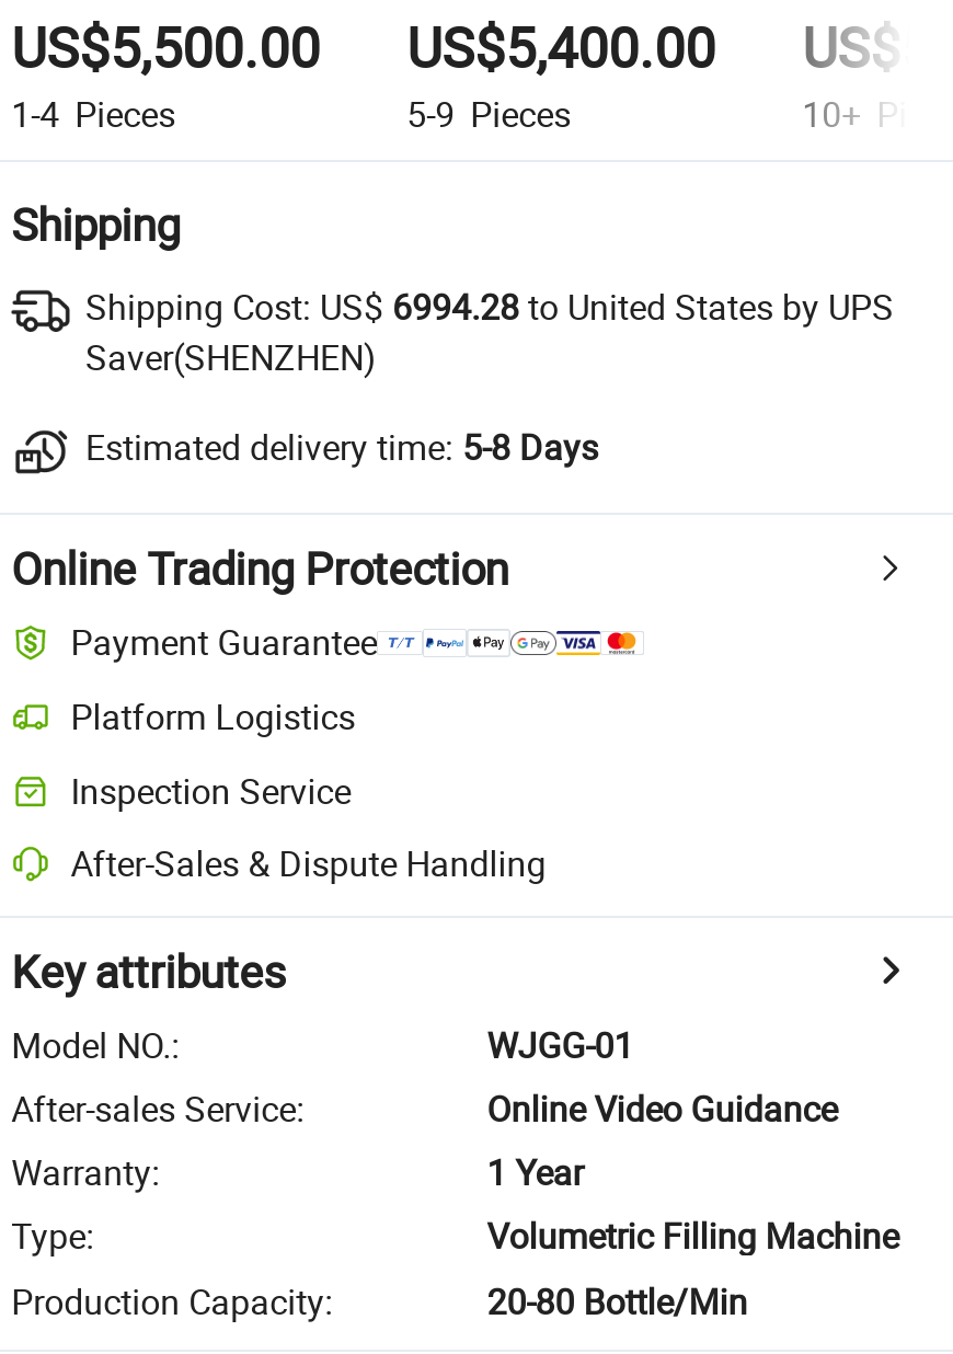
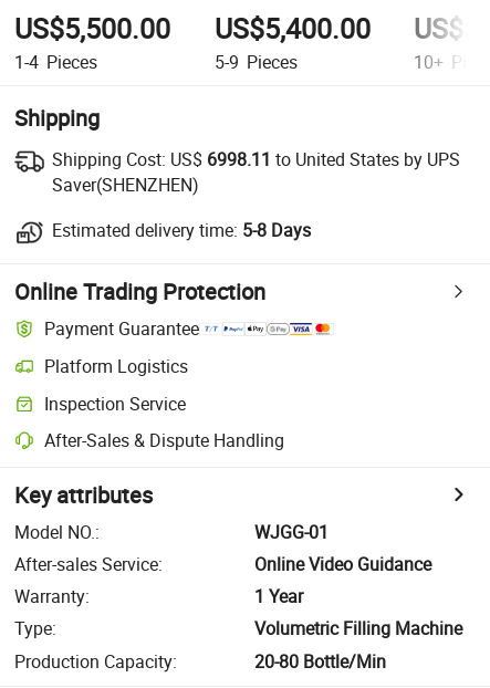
- Shipping Cost: US$6994.28 to United States by UPS
+ Shipping Cost: US$6998.11 to United States by UPS
